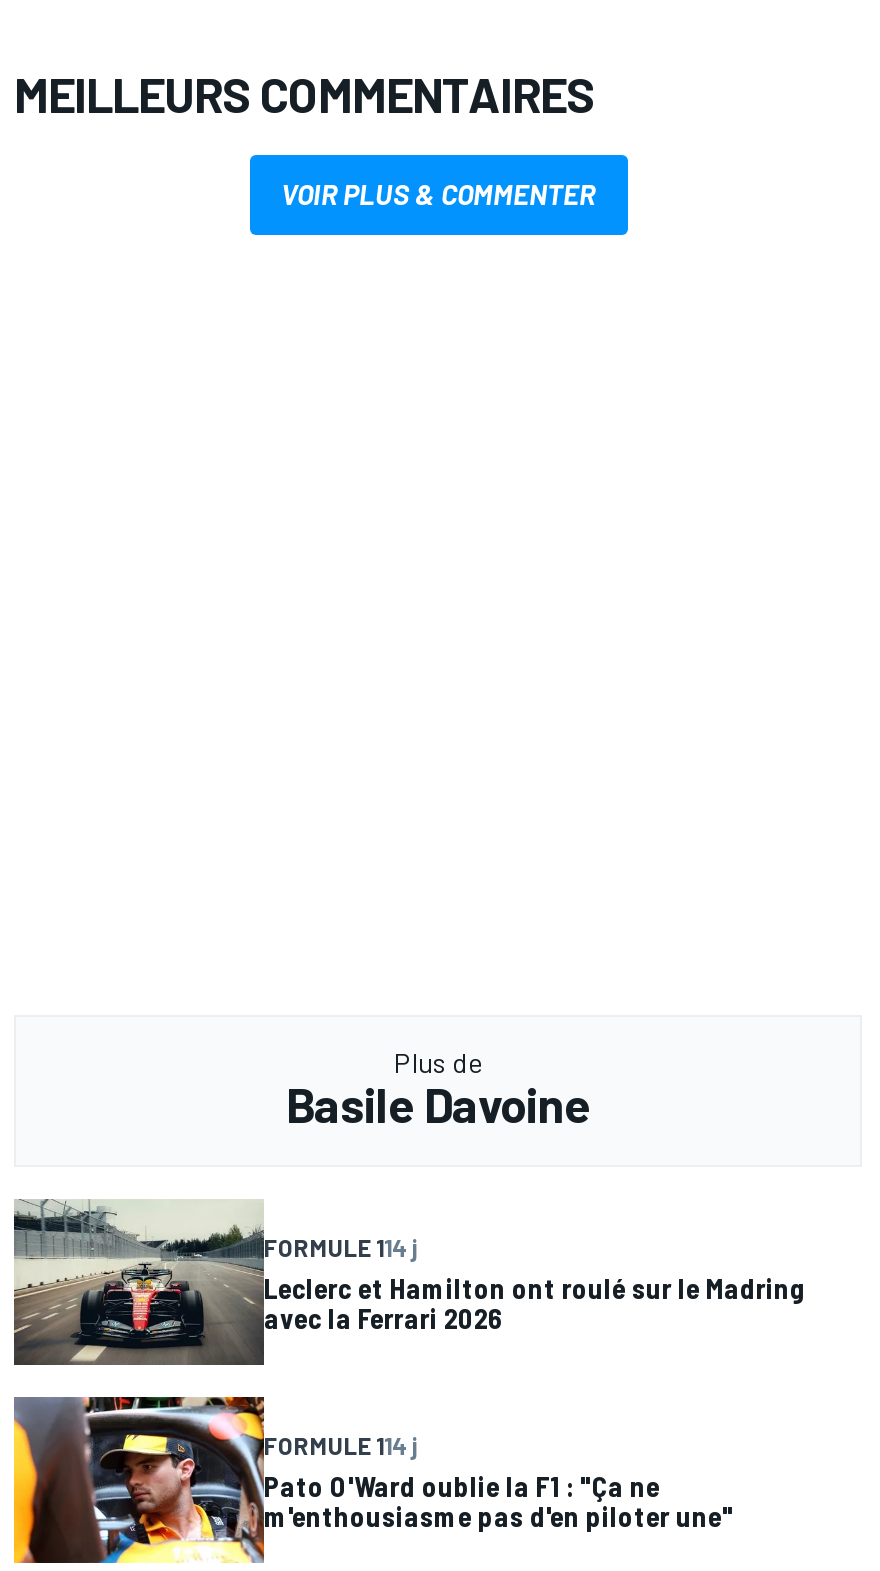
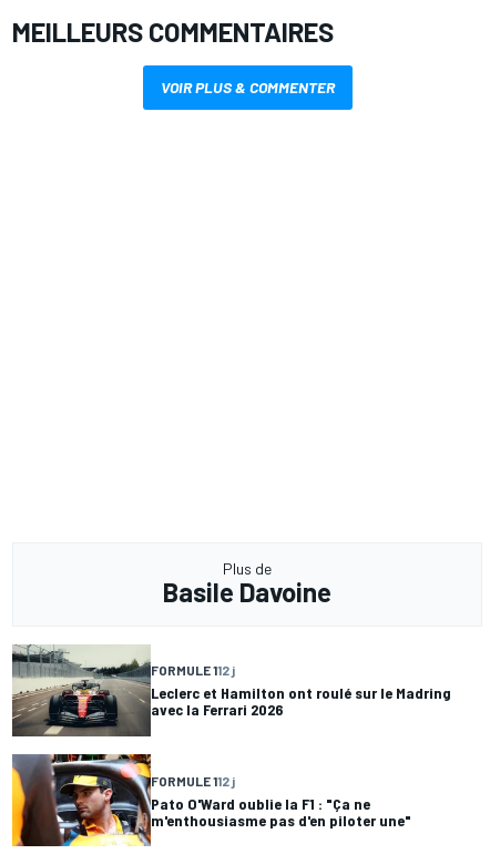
- FORMULE 114 j
+ FORMULE 112 j

- FORMULE 114 j
+ FORMULE 112 j
